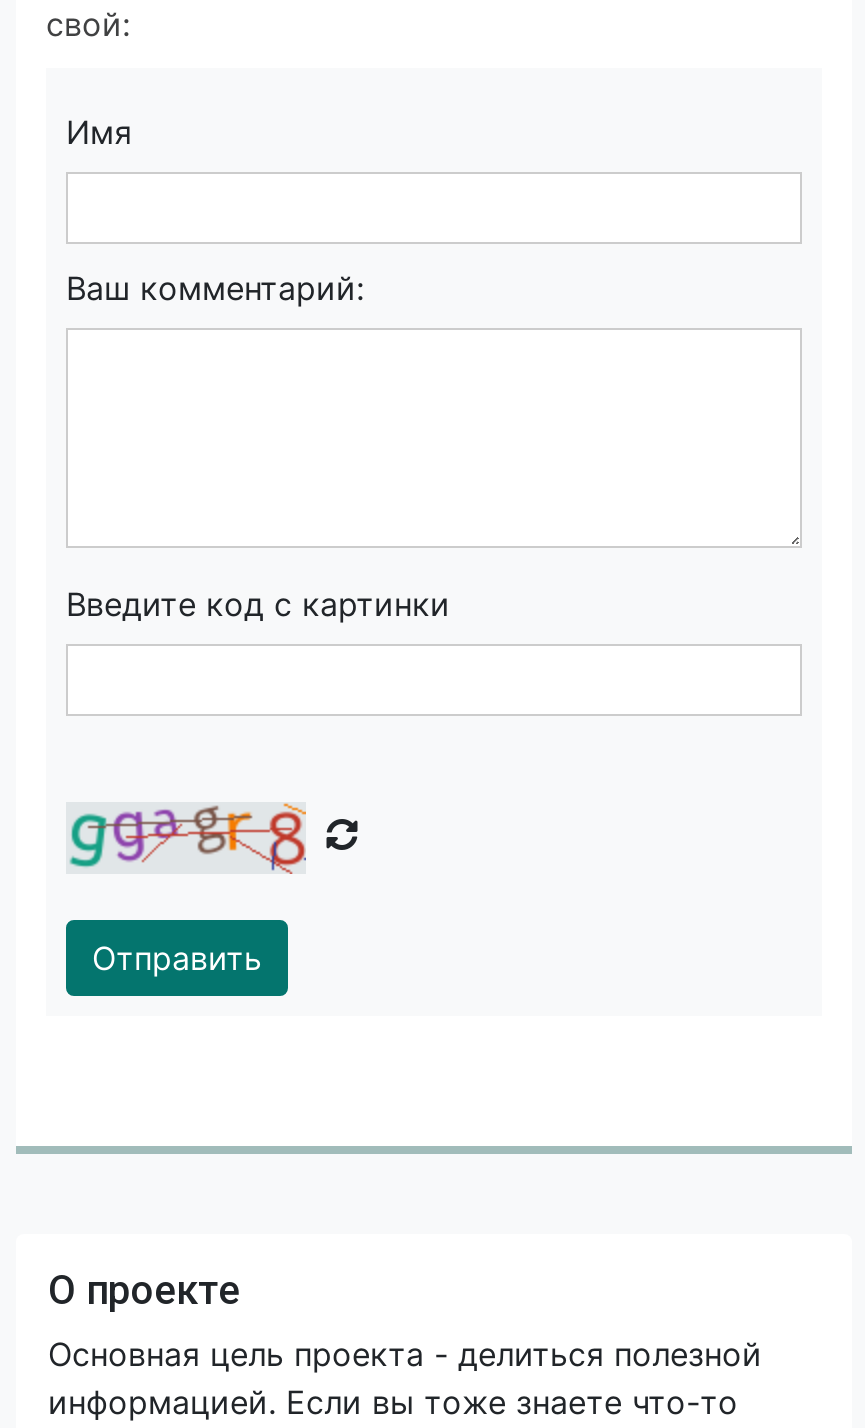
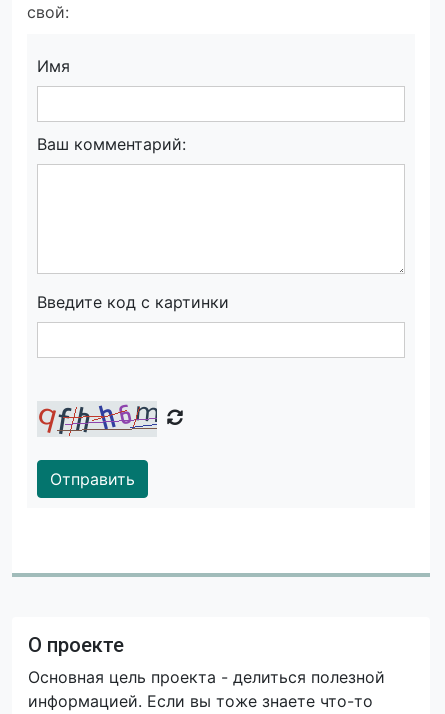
- [image]
+ [image]
